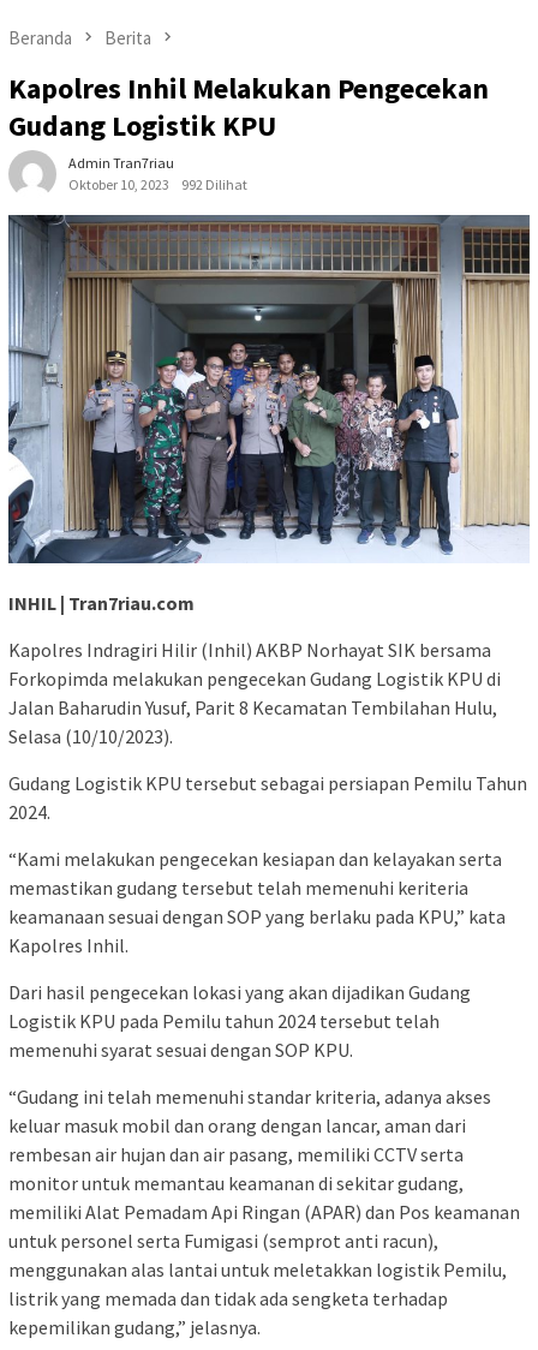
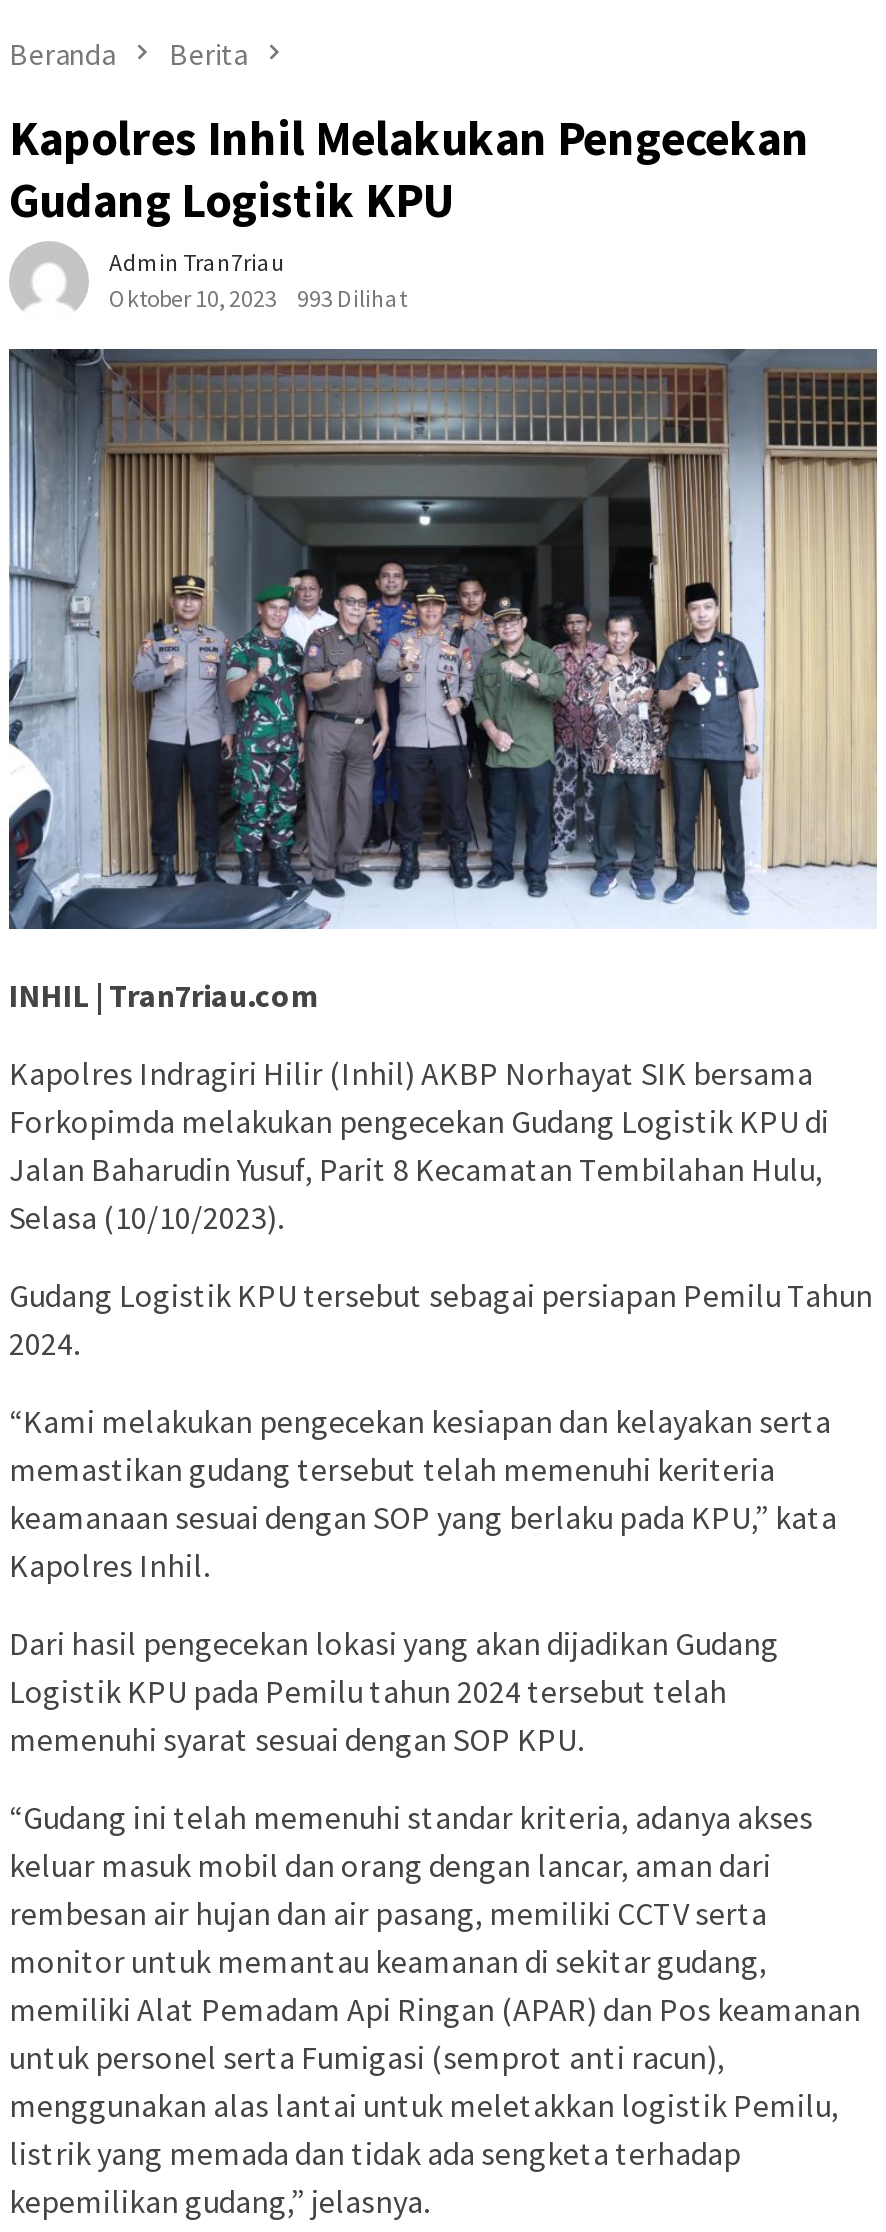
- Oktober 10, 2023 992 Dilihat
+ Oktober 10, 2023 993 Dilihat
